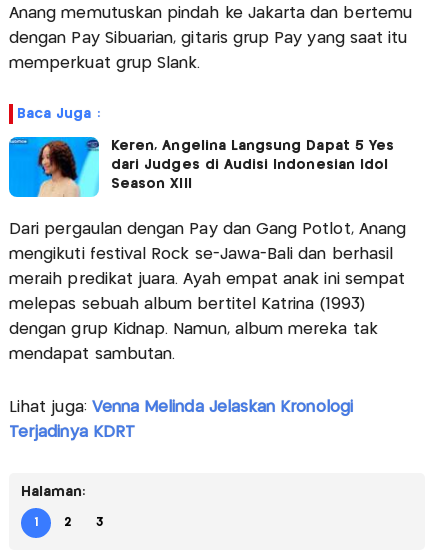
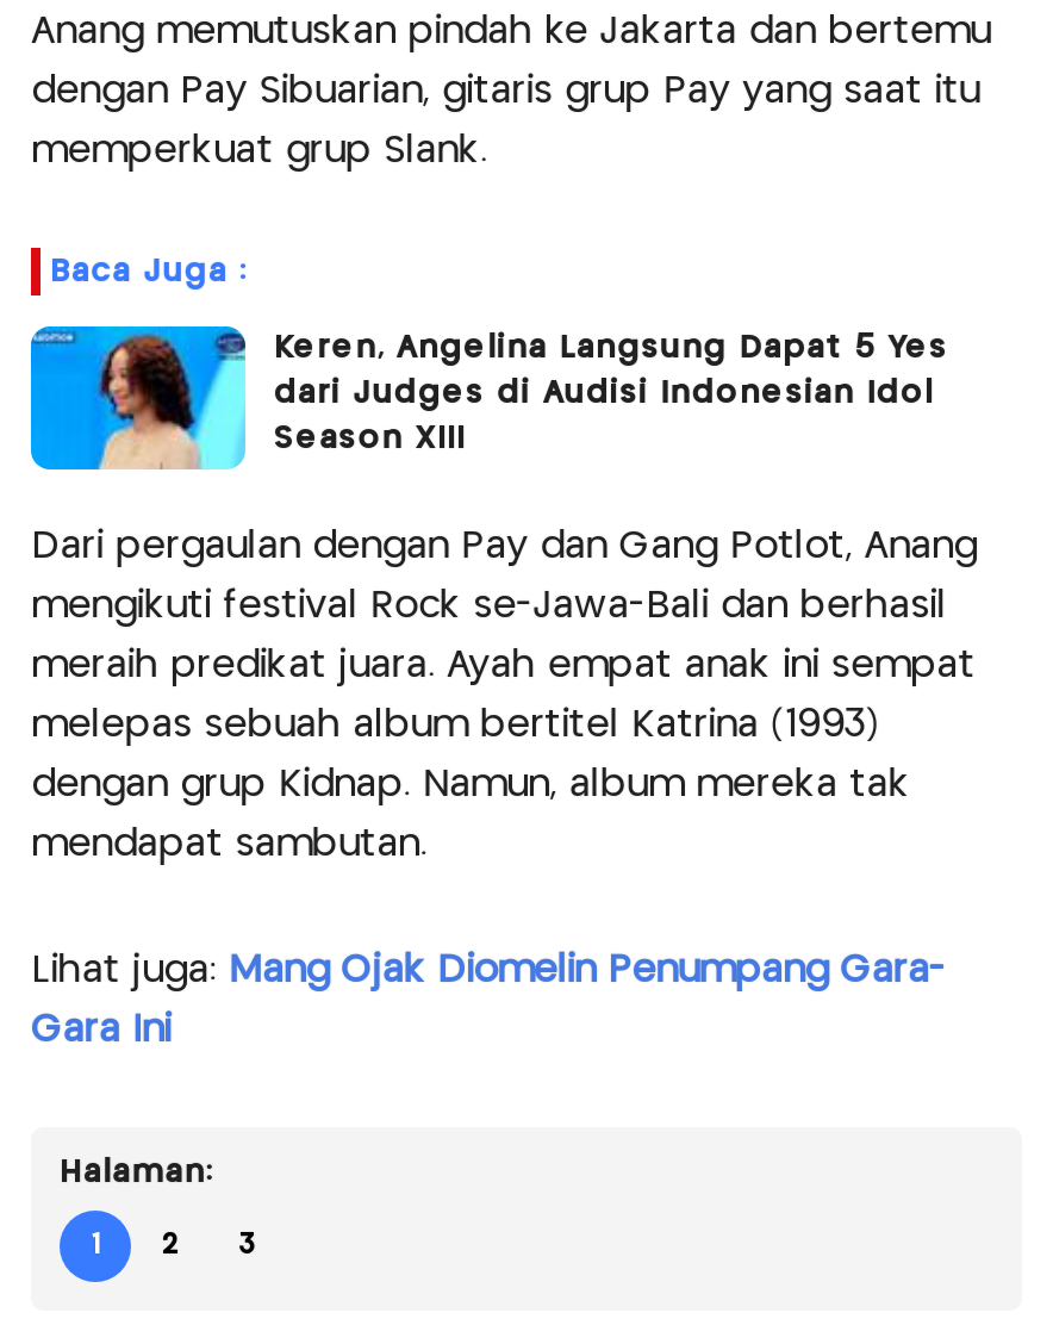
- Lihat juga: Venna Melinda Jelaskan Kronologi
+ Lihat juga: Mang Ojak Diomelin Penumpang Gara-

- Terjadinya KDRT
+ Gara Ini
